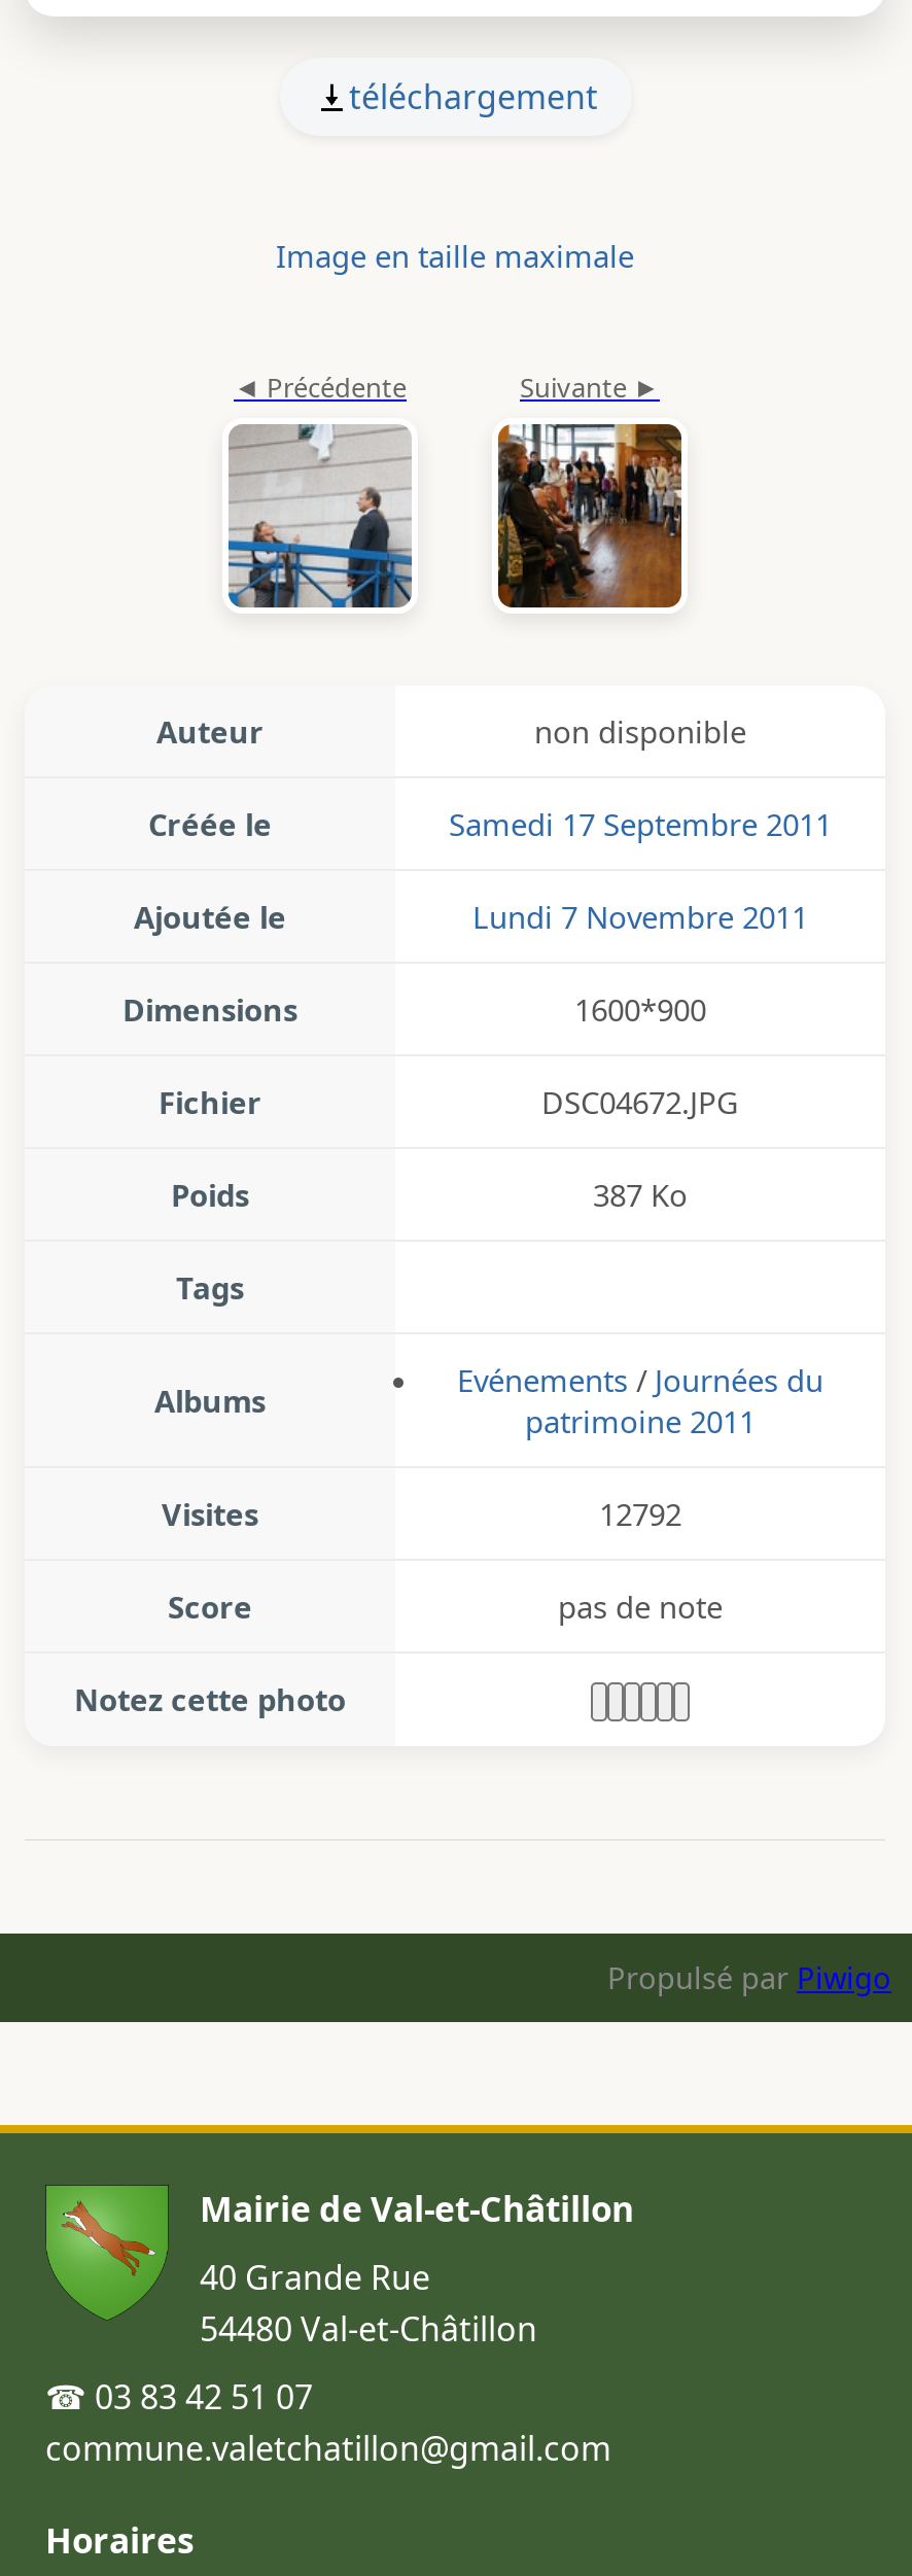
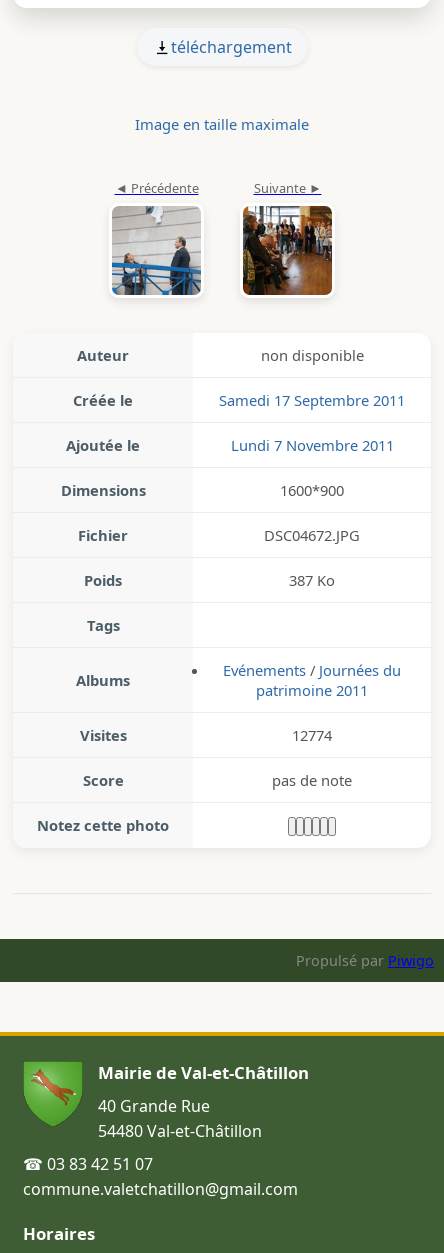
- 12792
+ 12774
